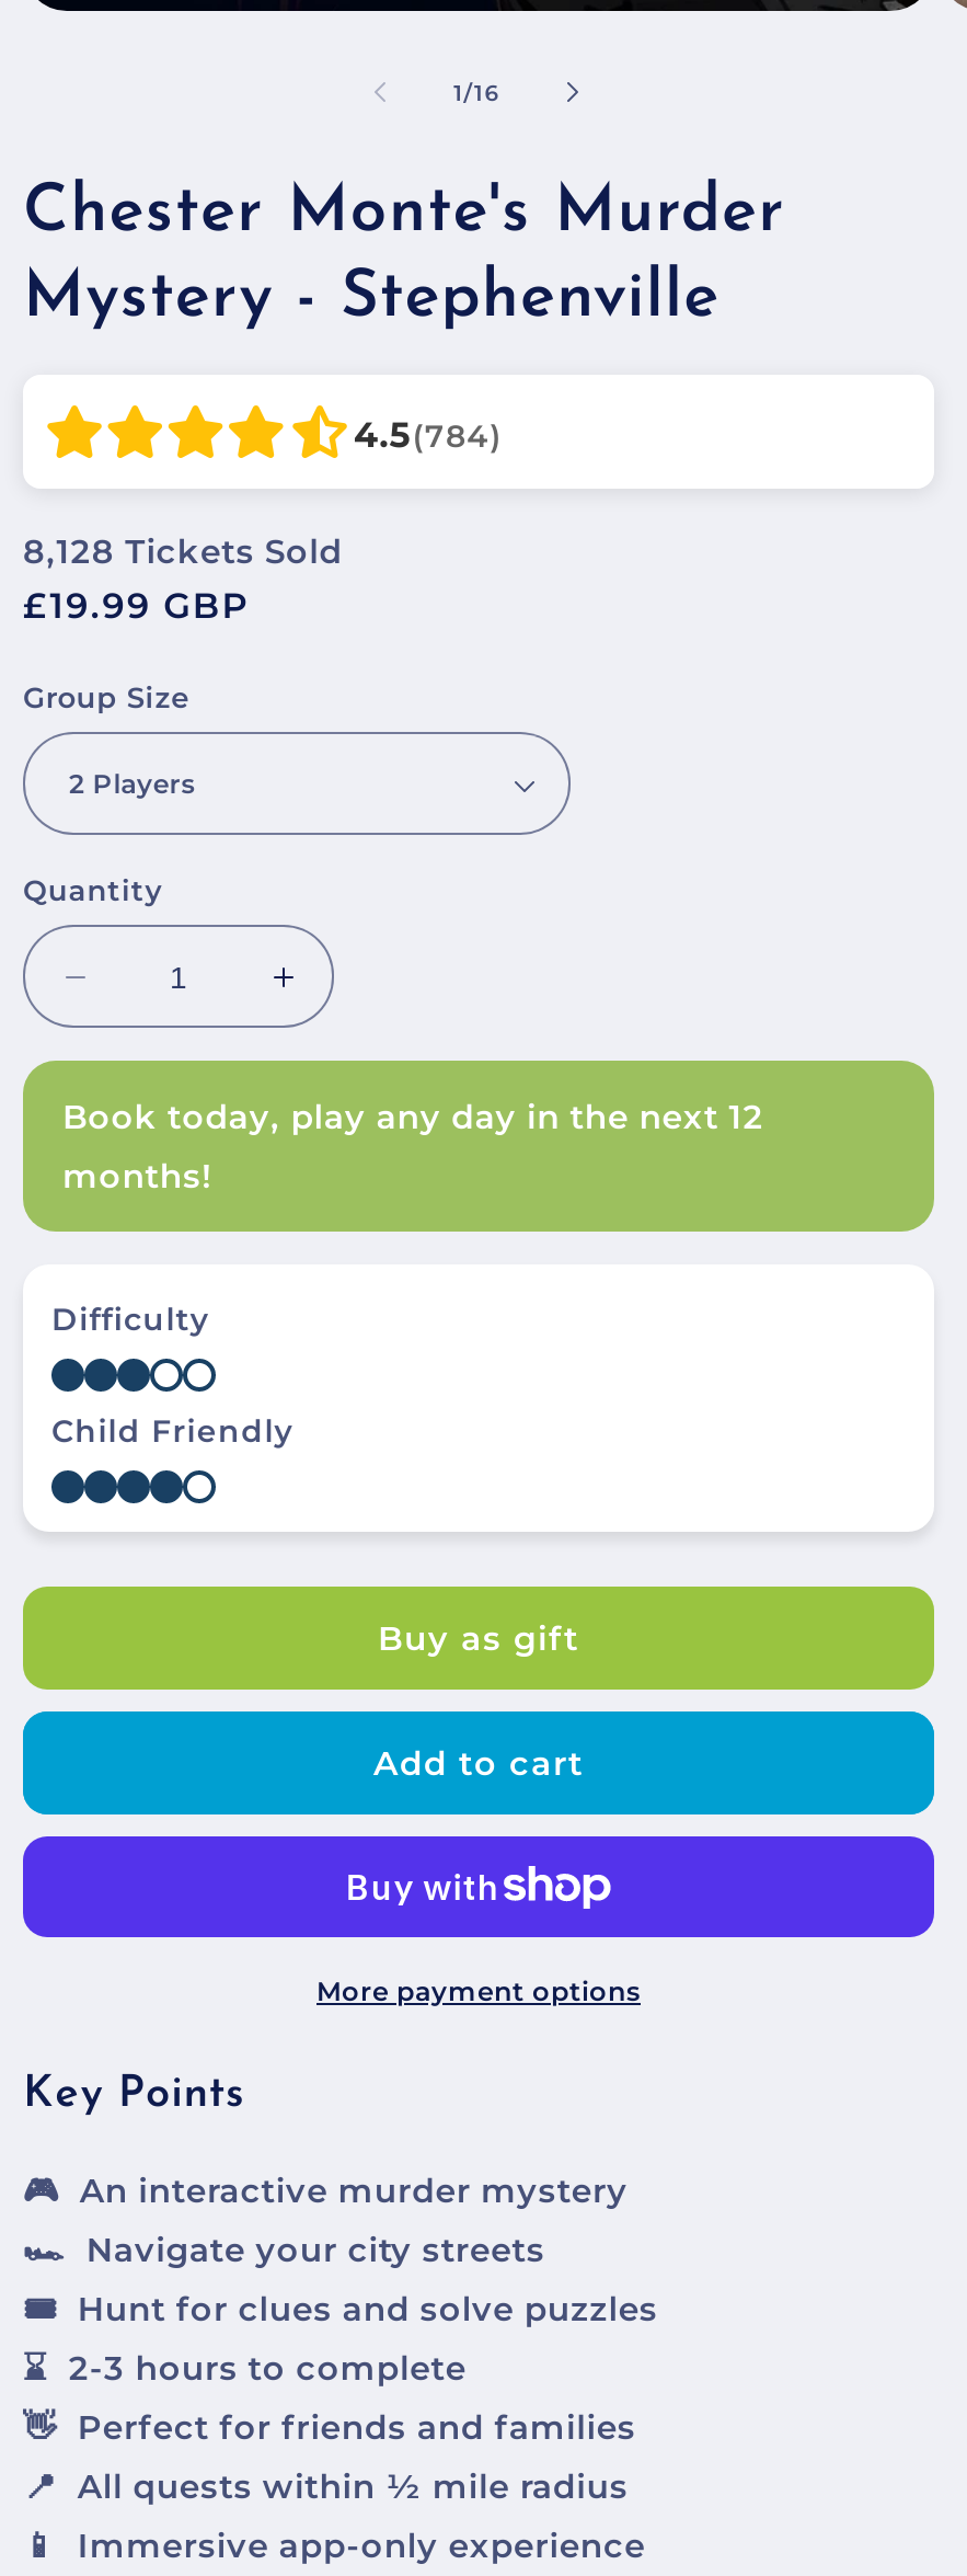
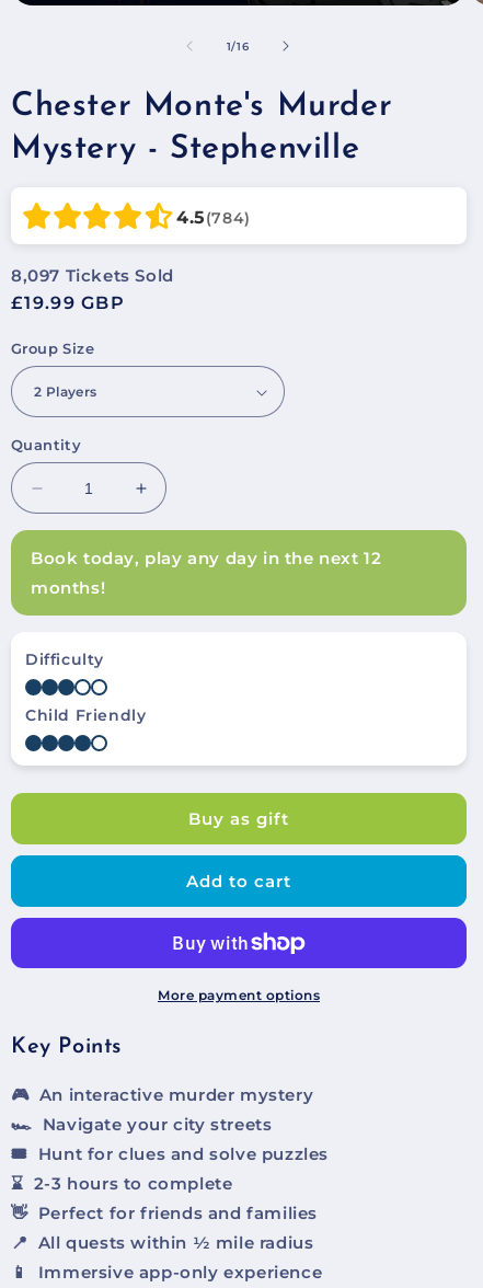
- 8,128 Tickets Sold
+ 8,097 Tickets Sold
